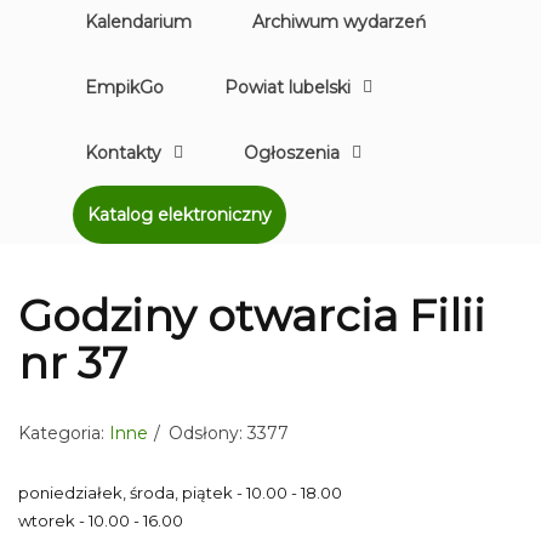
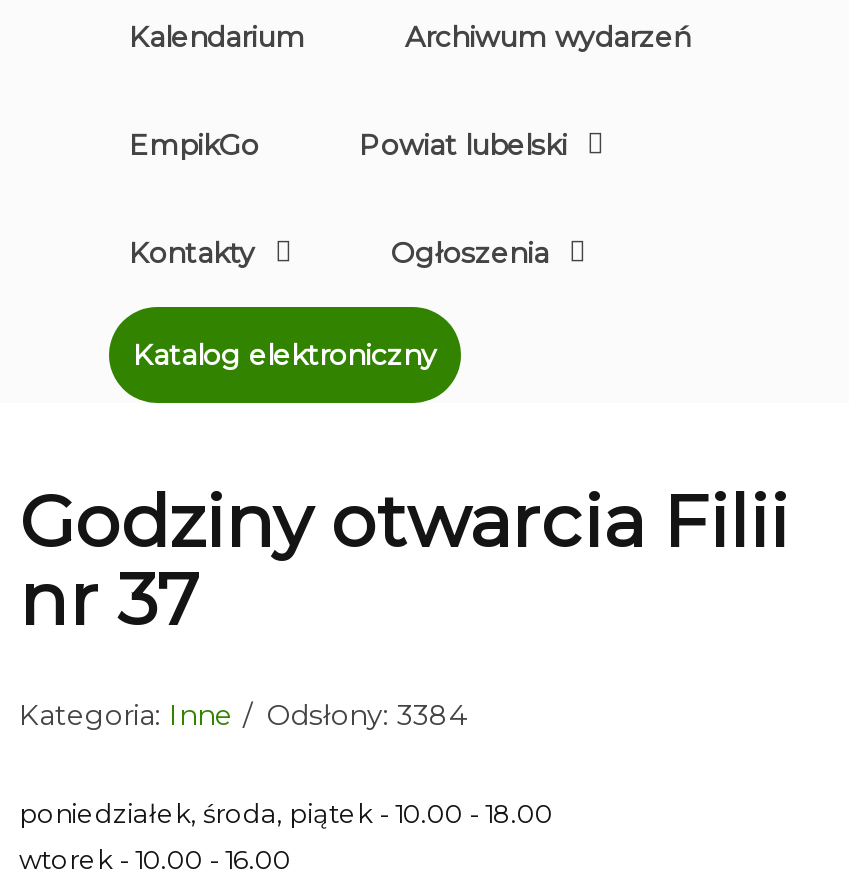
- Kategoria: Inne Odsłony: 3377
+ Kategoria: Inne Odsłony: 3384
